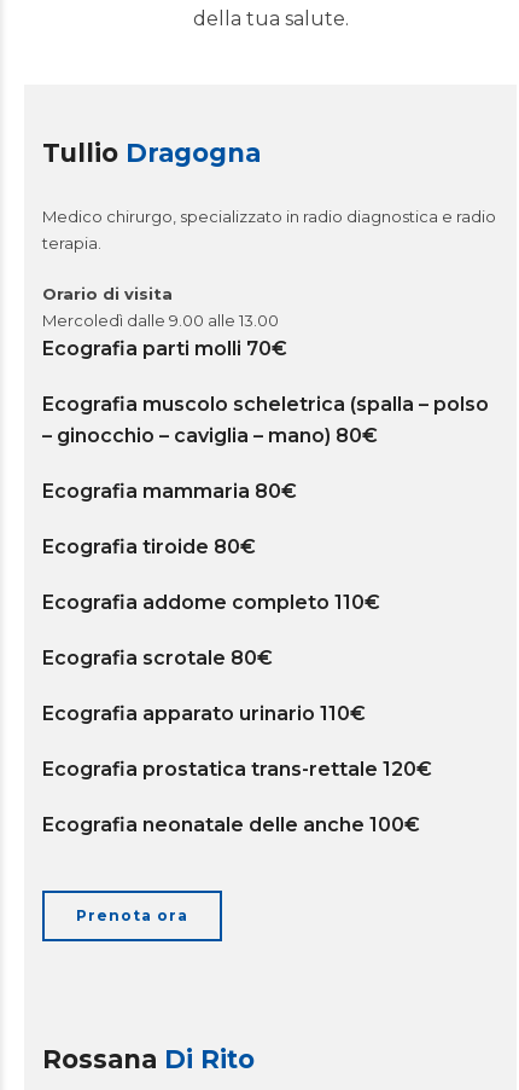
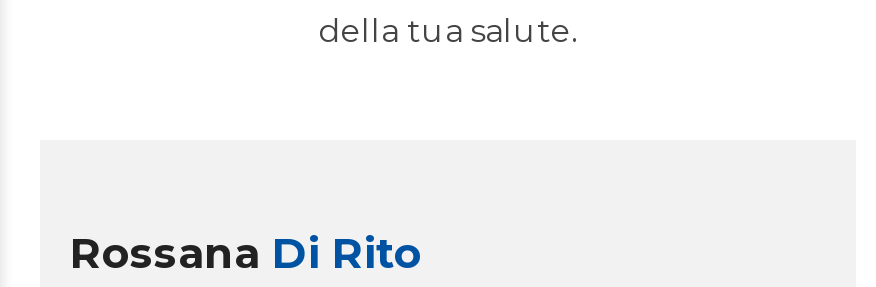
- Tullio Dragogna
- Medico chirurgo, specializzato in radio diagnostica e radio
- terapia.
- Orario di visita
- Mercoledì dalle 9.00 alle 13.00
- Ecografia parti molli 70€
- Ecografia muscolo scheletrica (spalla – polso
- – ginocchio – caviglia – mano) 80€
- Ecografia mammaria 80€
- Ecografia tiroide 80€
- Ecografia addome completo 110€
- Ecografia scrotale 80€
- Ecografia apparato urinario 110€
- Ecografia prostatica trans-rettale 120€
- Ecografia neonatale delle anche 100€

- Prenota ora
